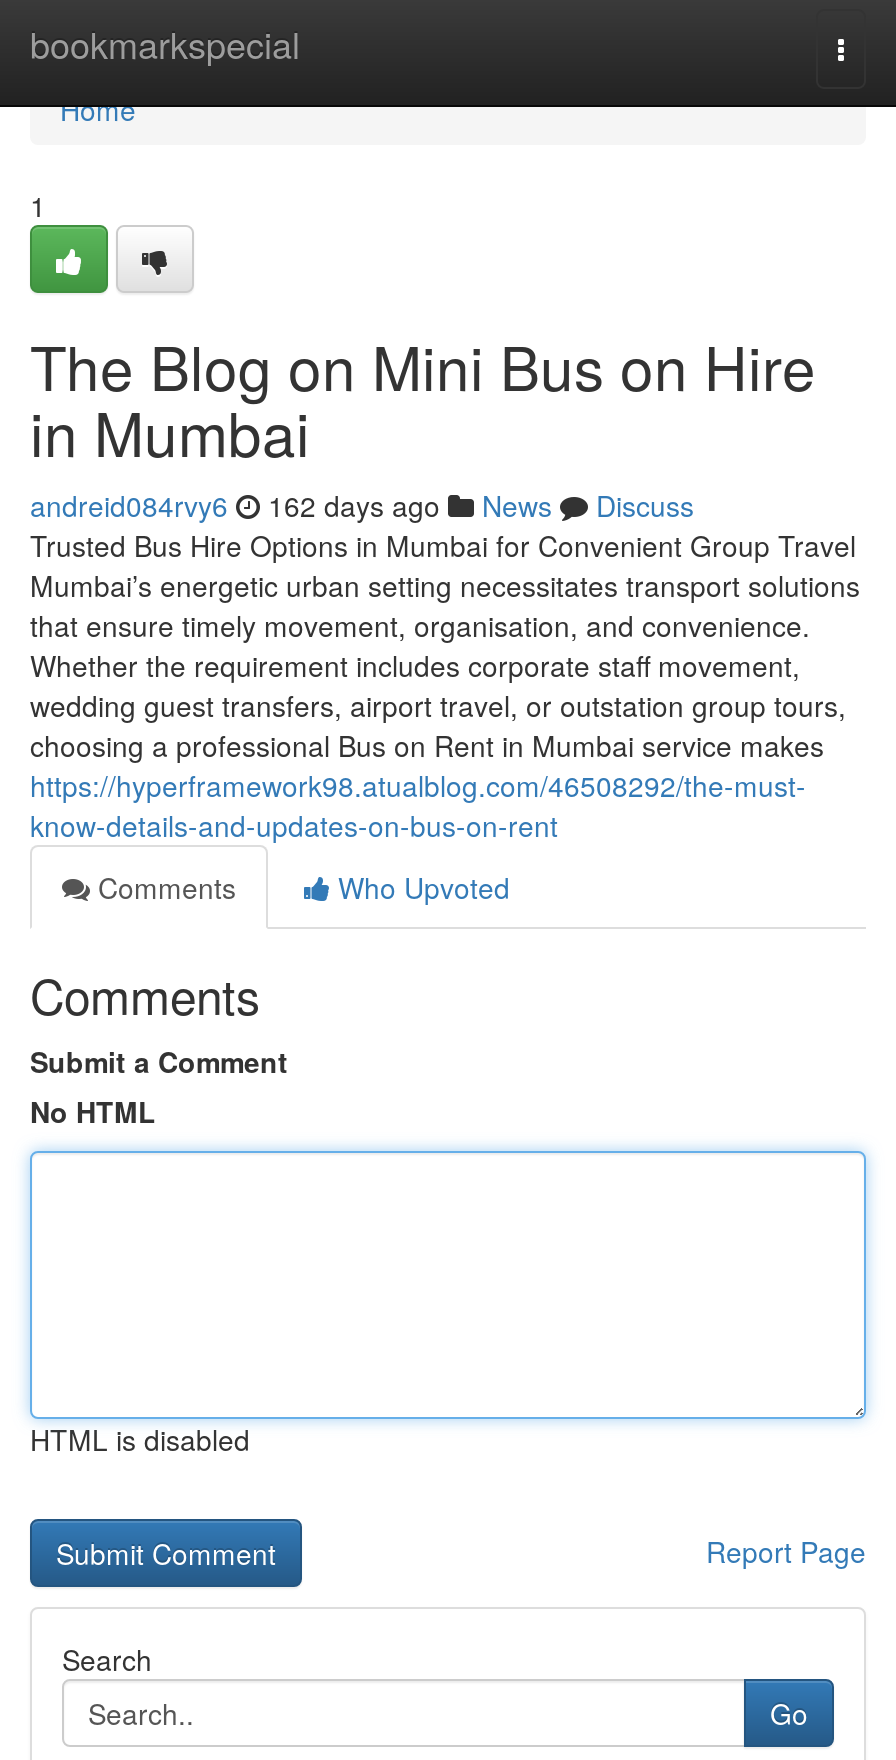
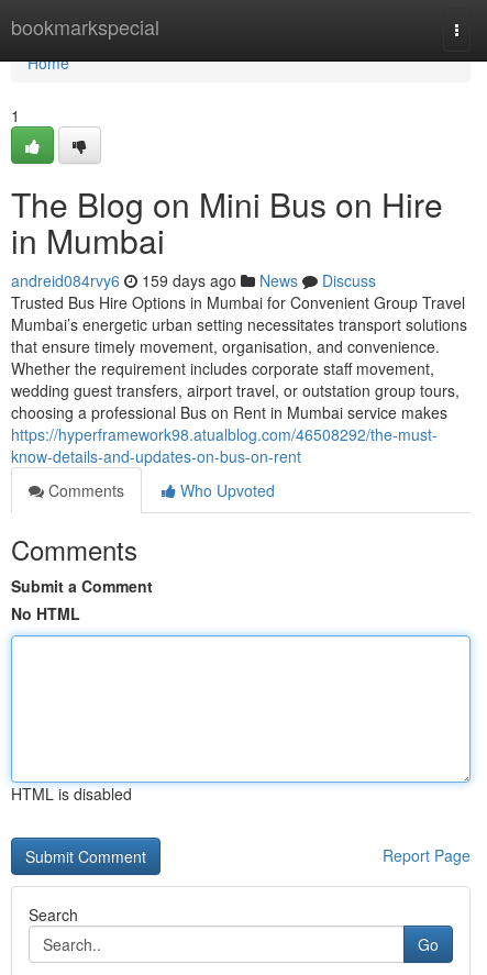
- andreid084rvy6 162 days ago News Discuss
+ andreid084rvy6 159 days ago News Discuss
